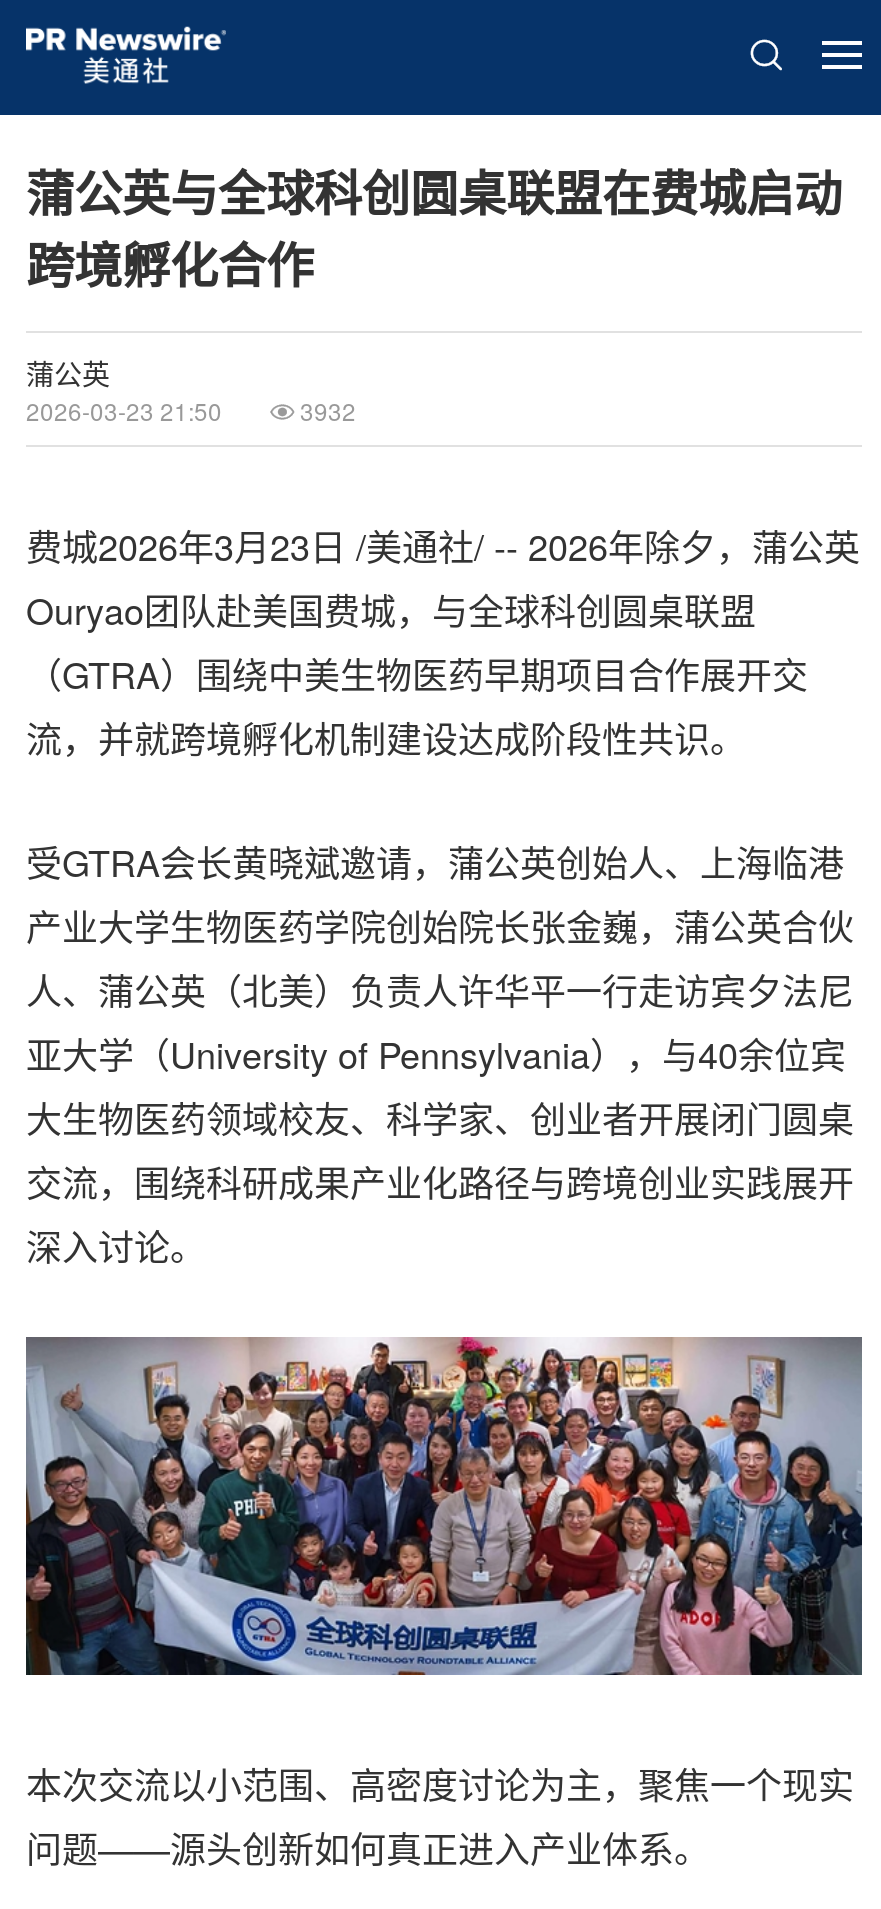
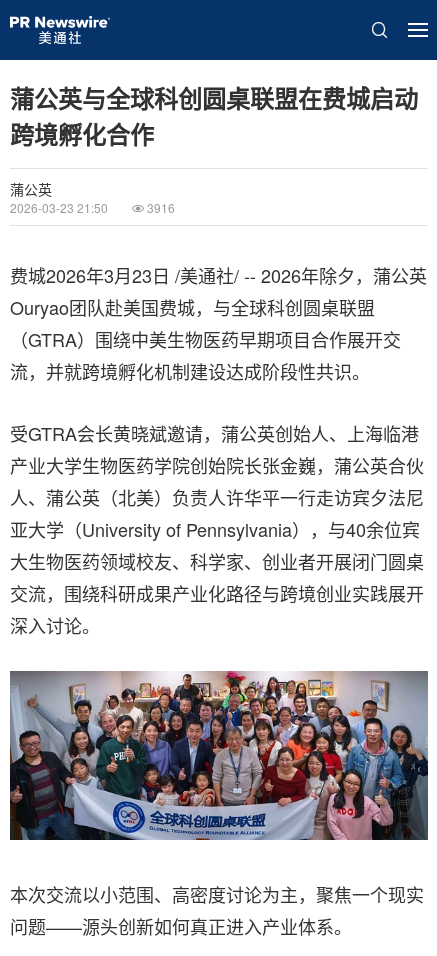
- 3932
+ 3916
